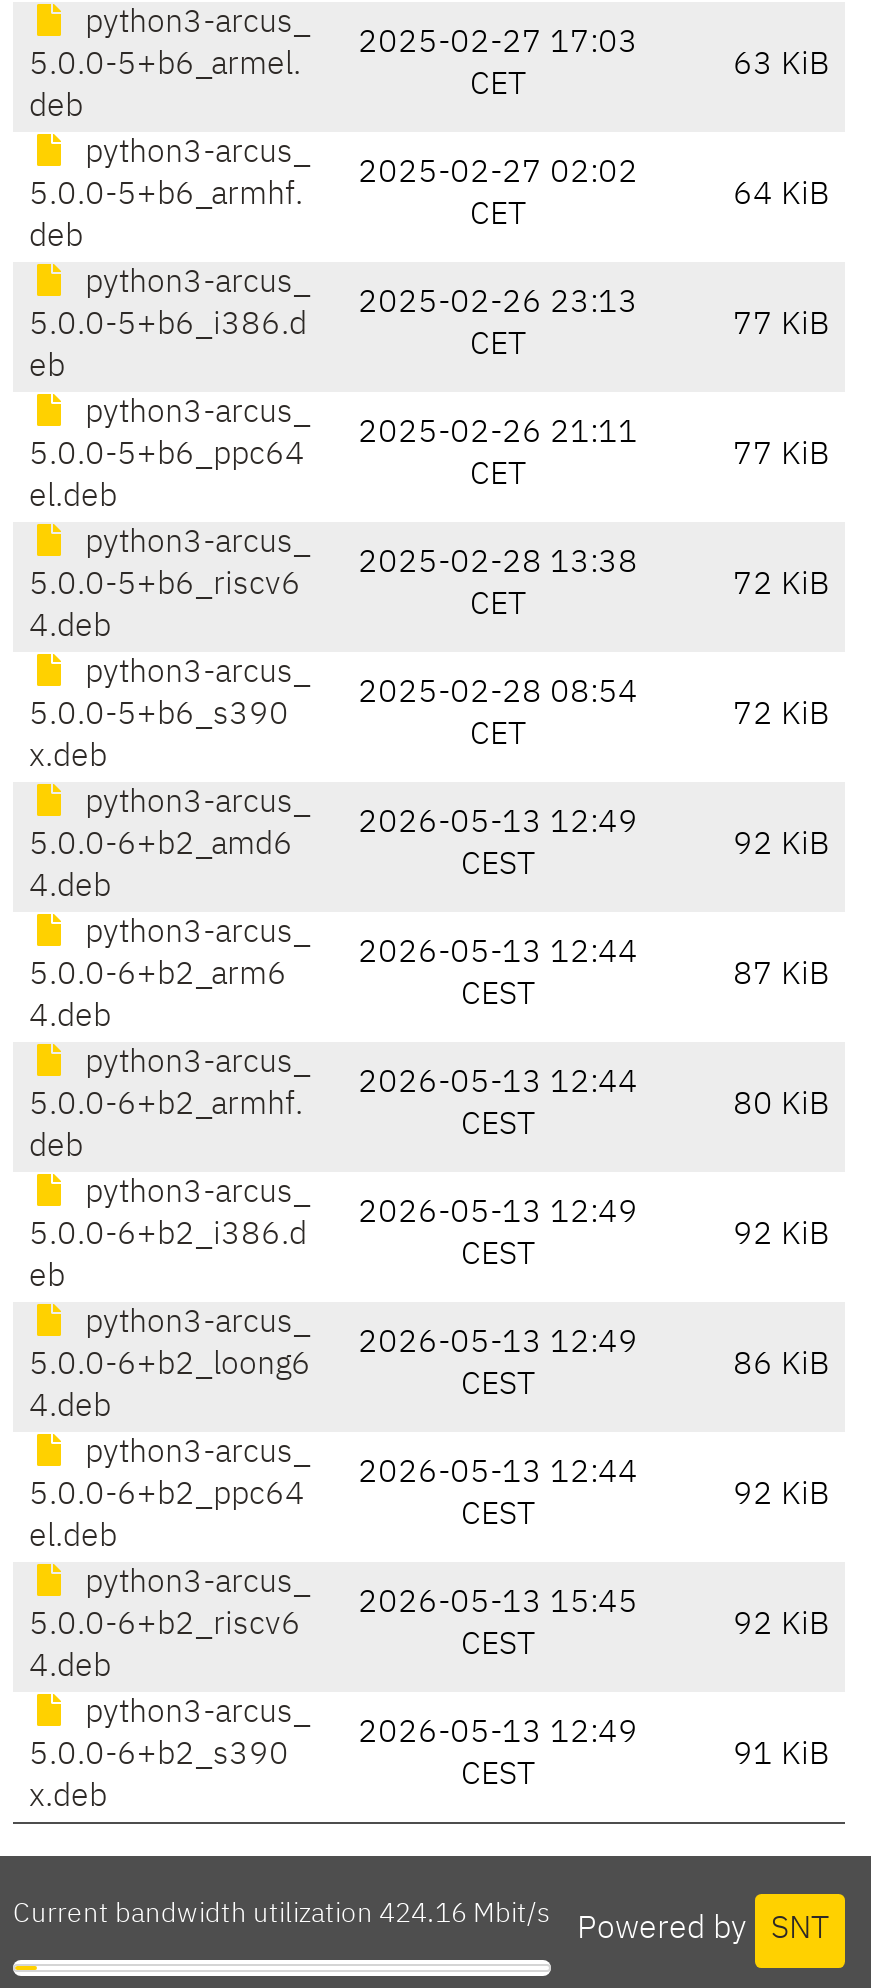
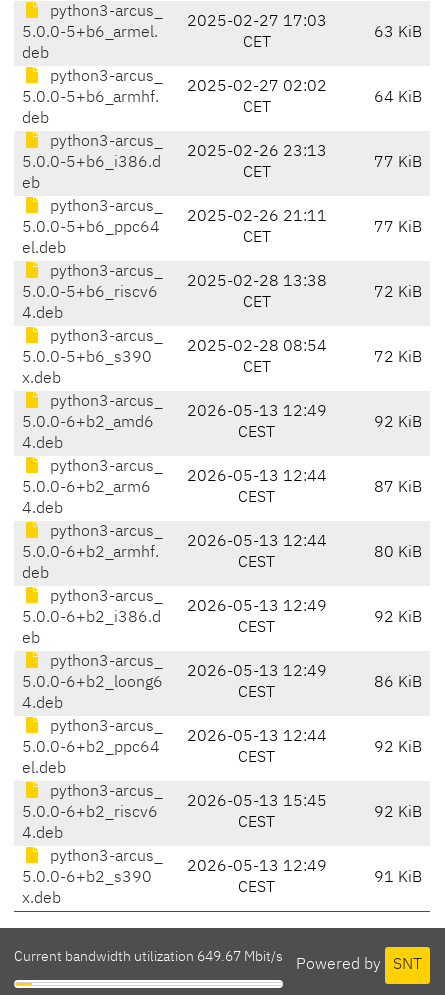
- Current bandwidth utilization 424.16 Mbit/s
+ Current bandwidth utilization 649.67 Mbit/s
